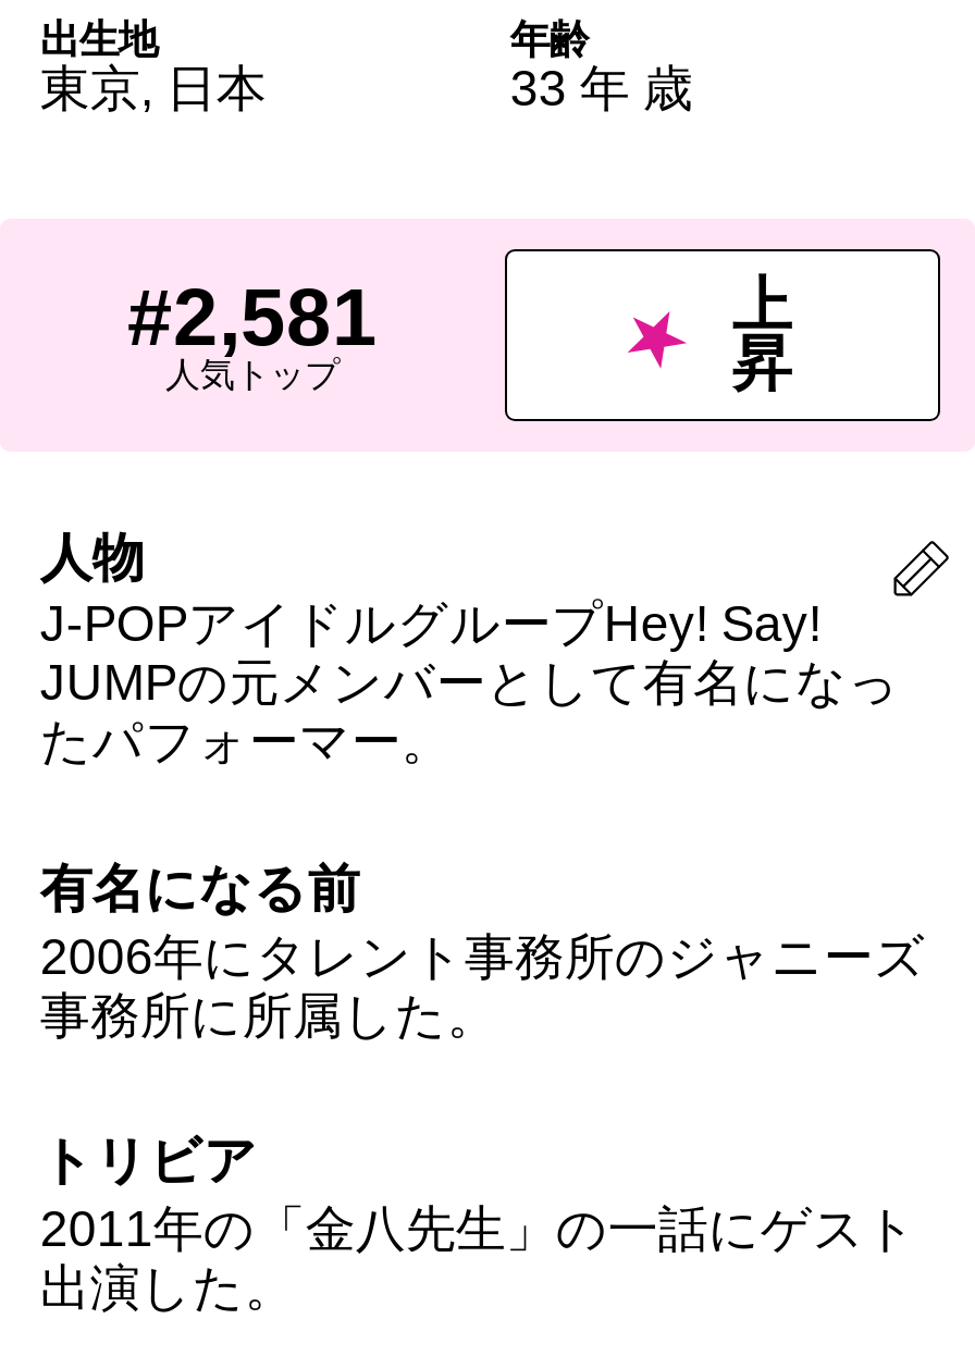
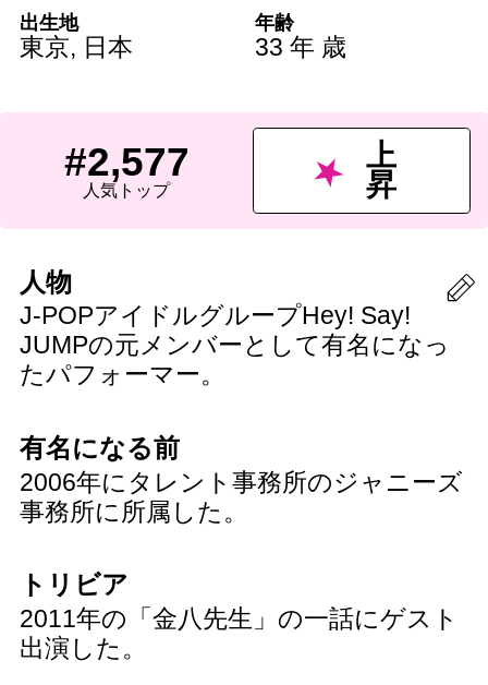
- #2,581
+ #2,577
